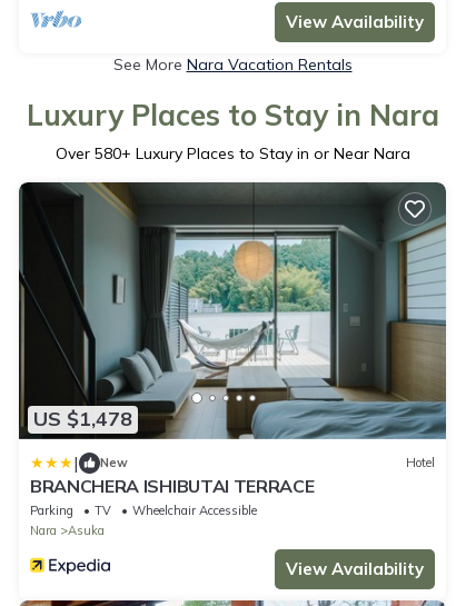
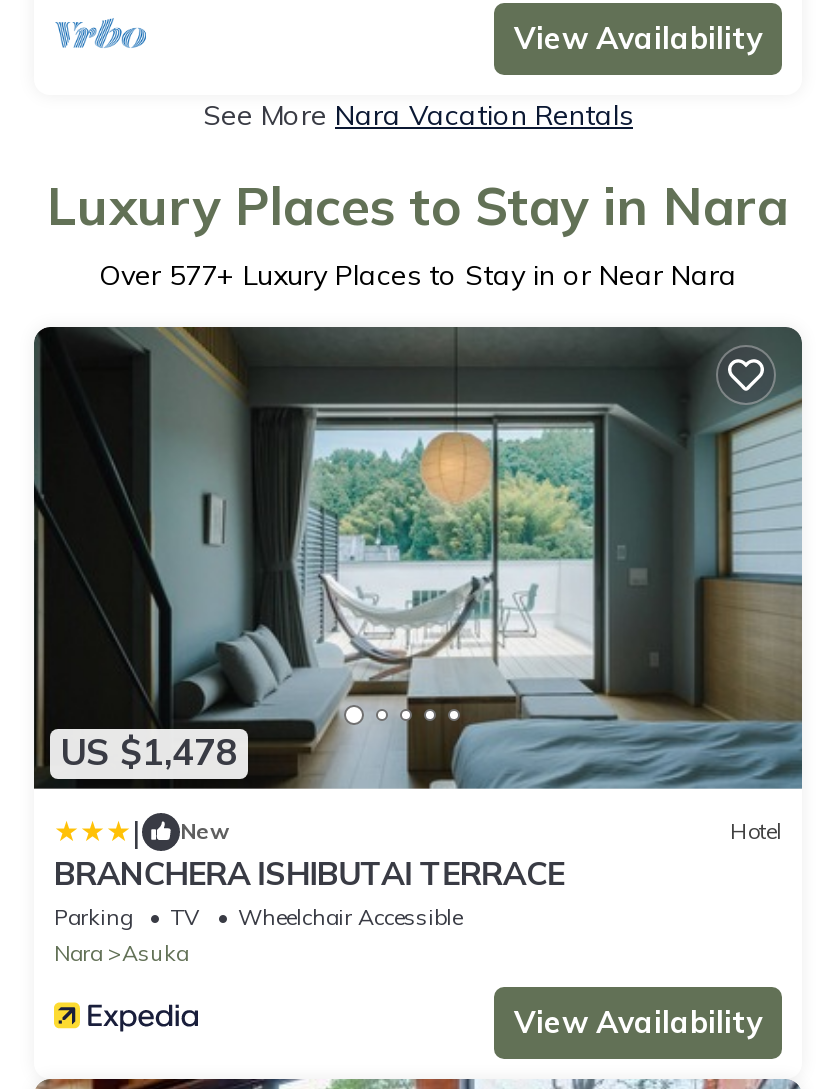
- Over 580+ Luxury Places to Stay in or Near Nara
+ Over 577+ Luxury Places to Stay in or Near Nara
